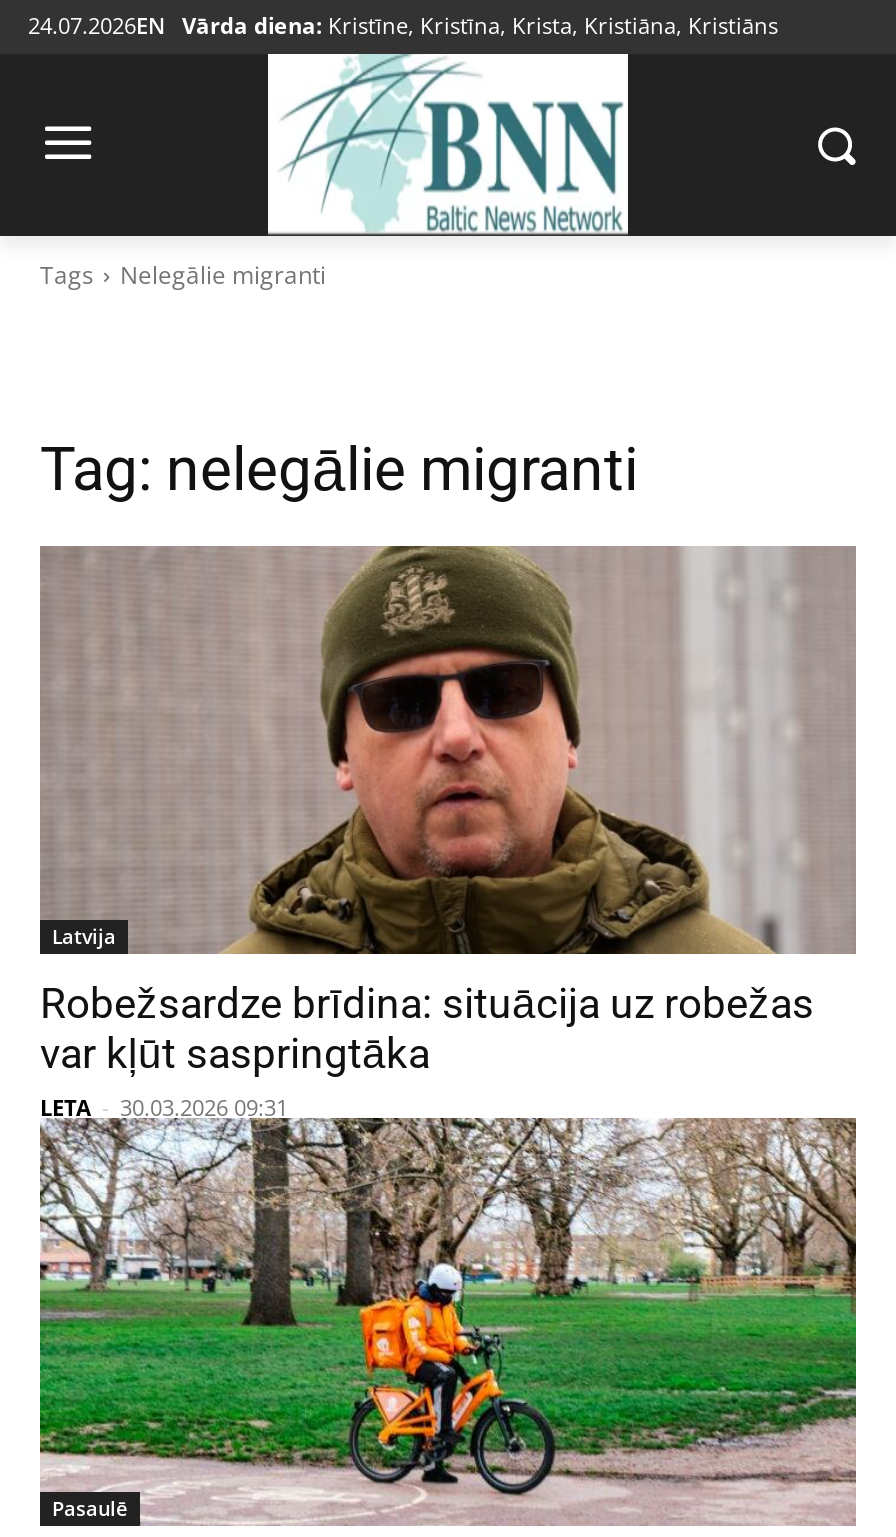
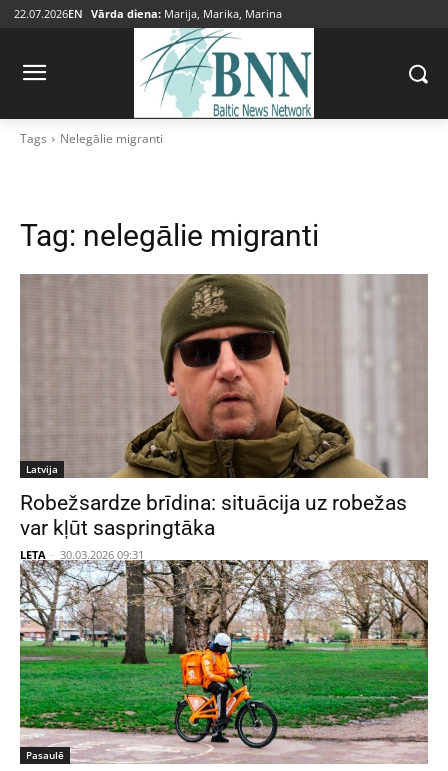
- 24.07.2026EN Vārda diena: Kristīne, Kristīna, Krista, Kristiāna, Kristiāns
+ 22.07.2026EN Vārda diena: Marija, Marika, Marina
